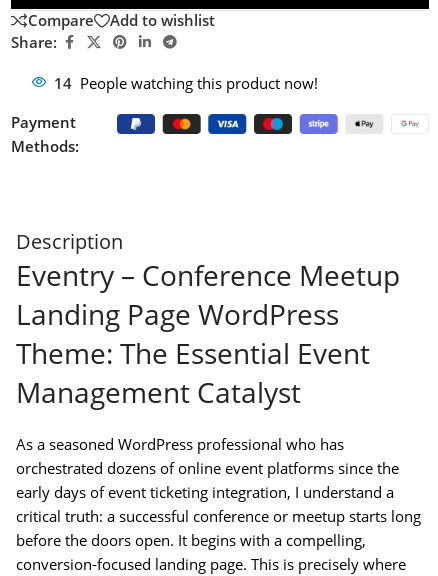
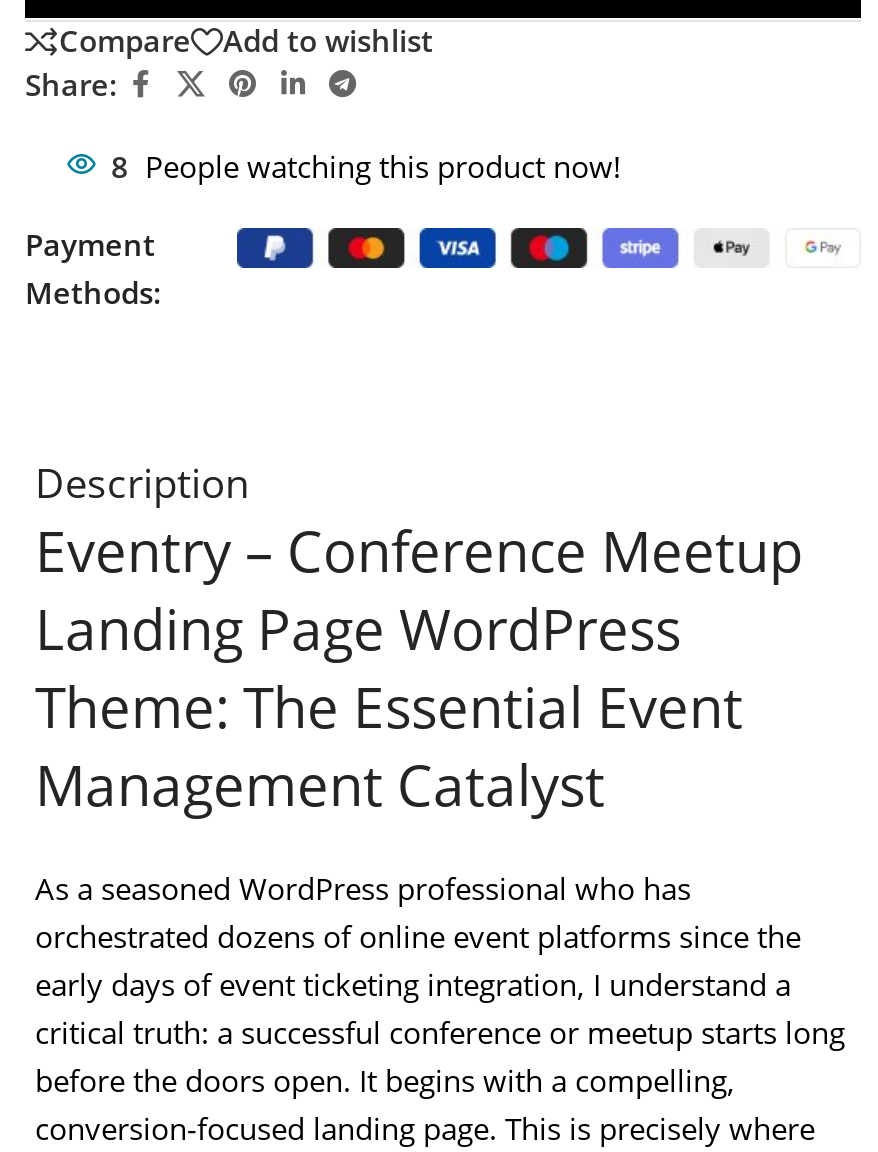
- 14 People watching this product now!
+ 8 People watching this product now!
